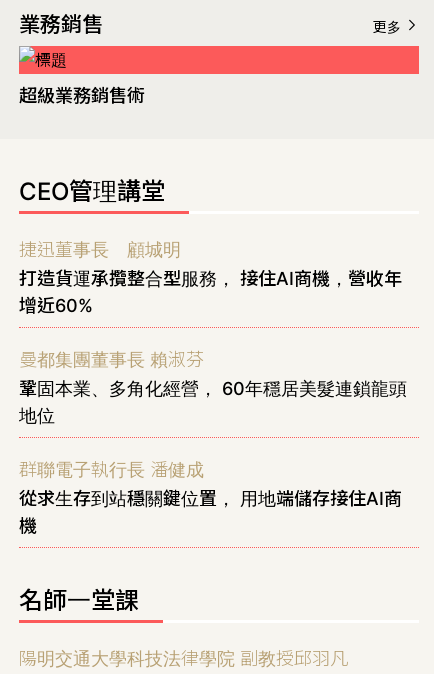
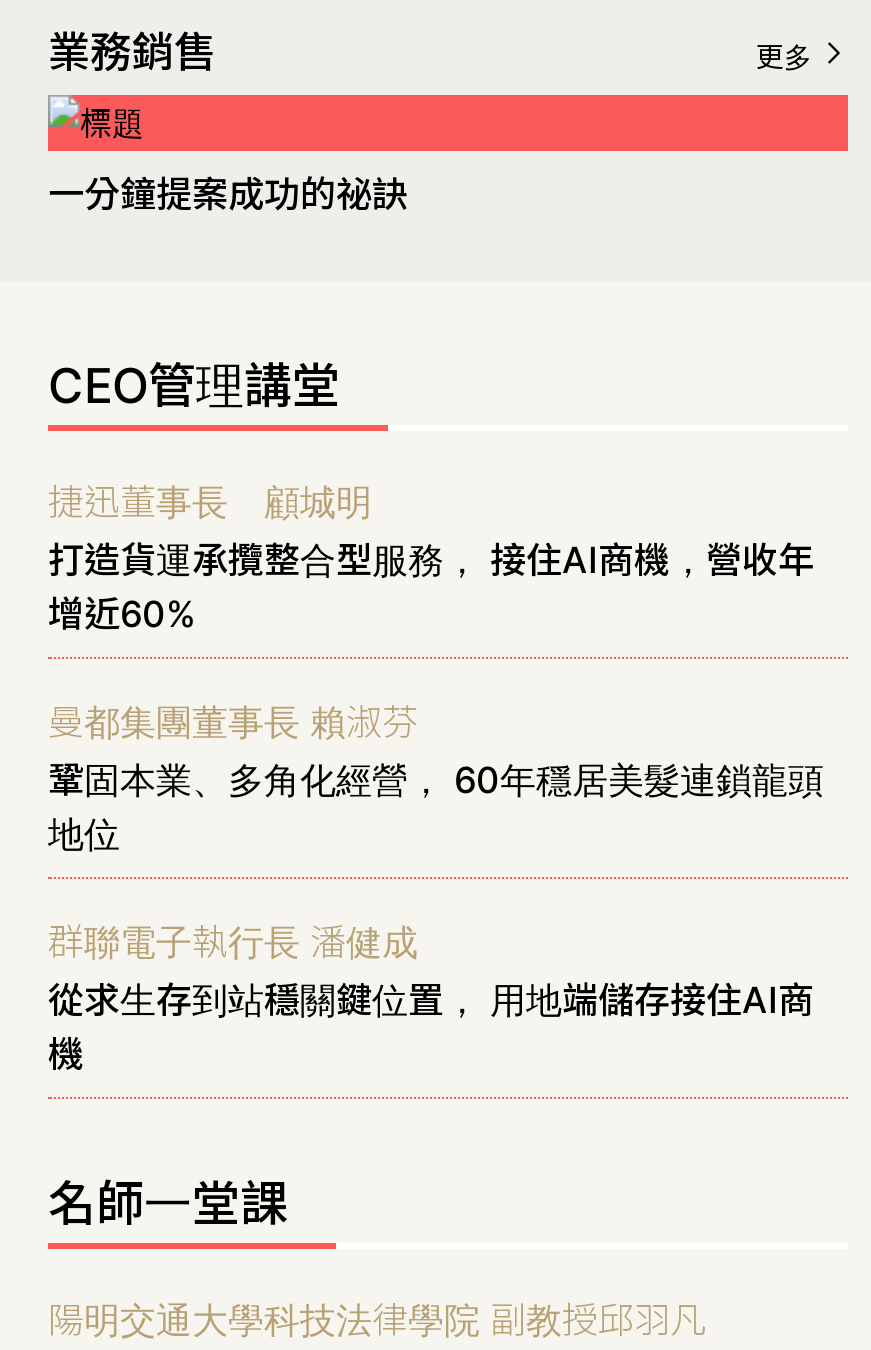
- 超級業務銷售術
+ 一分鐘提案成功的祕訣
